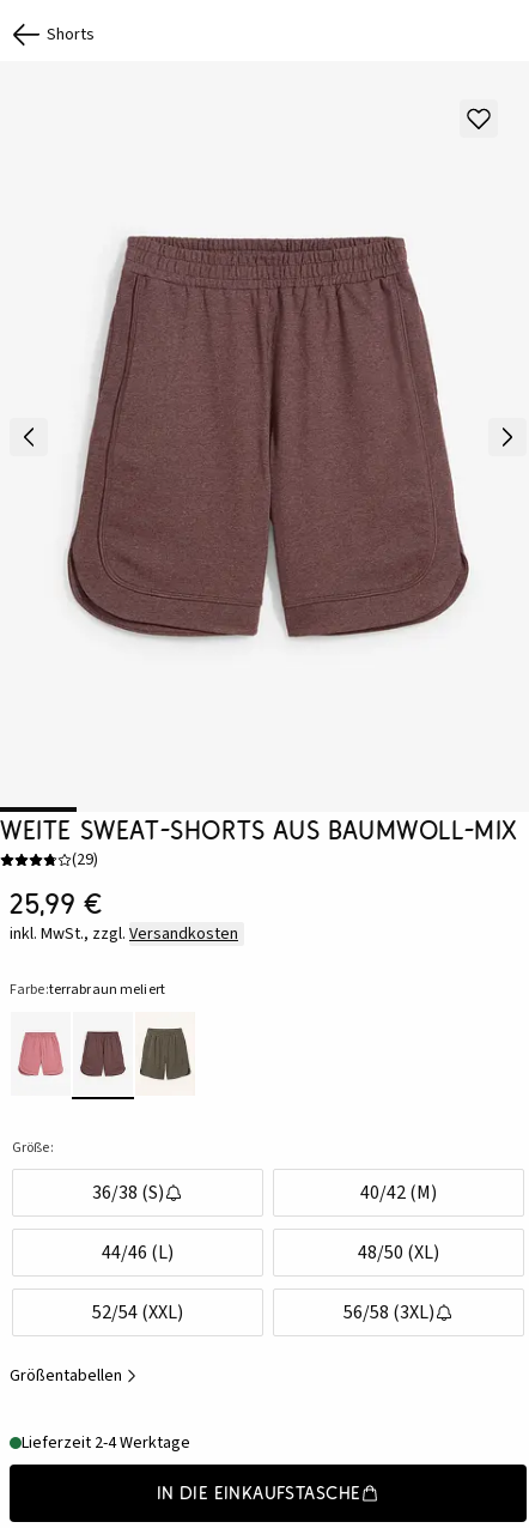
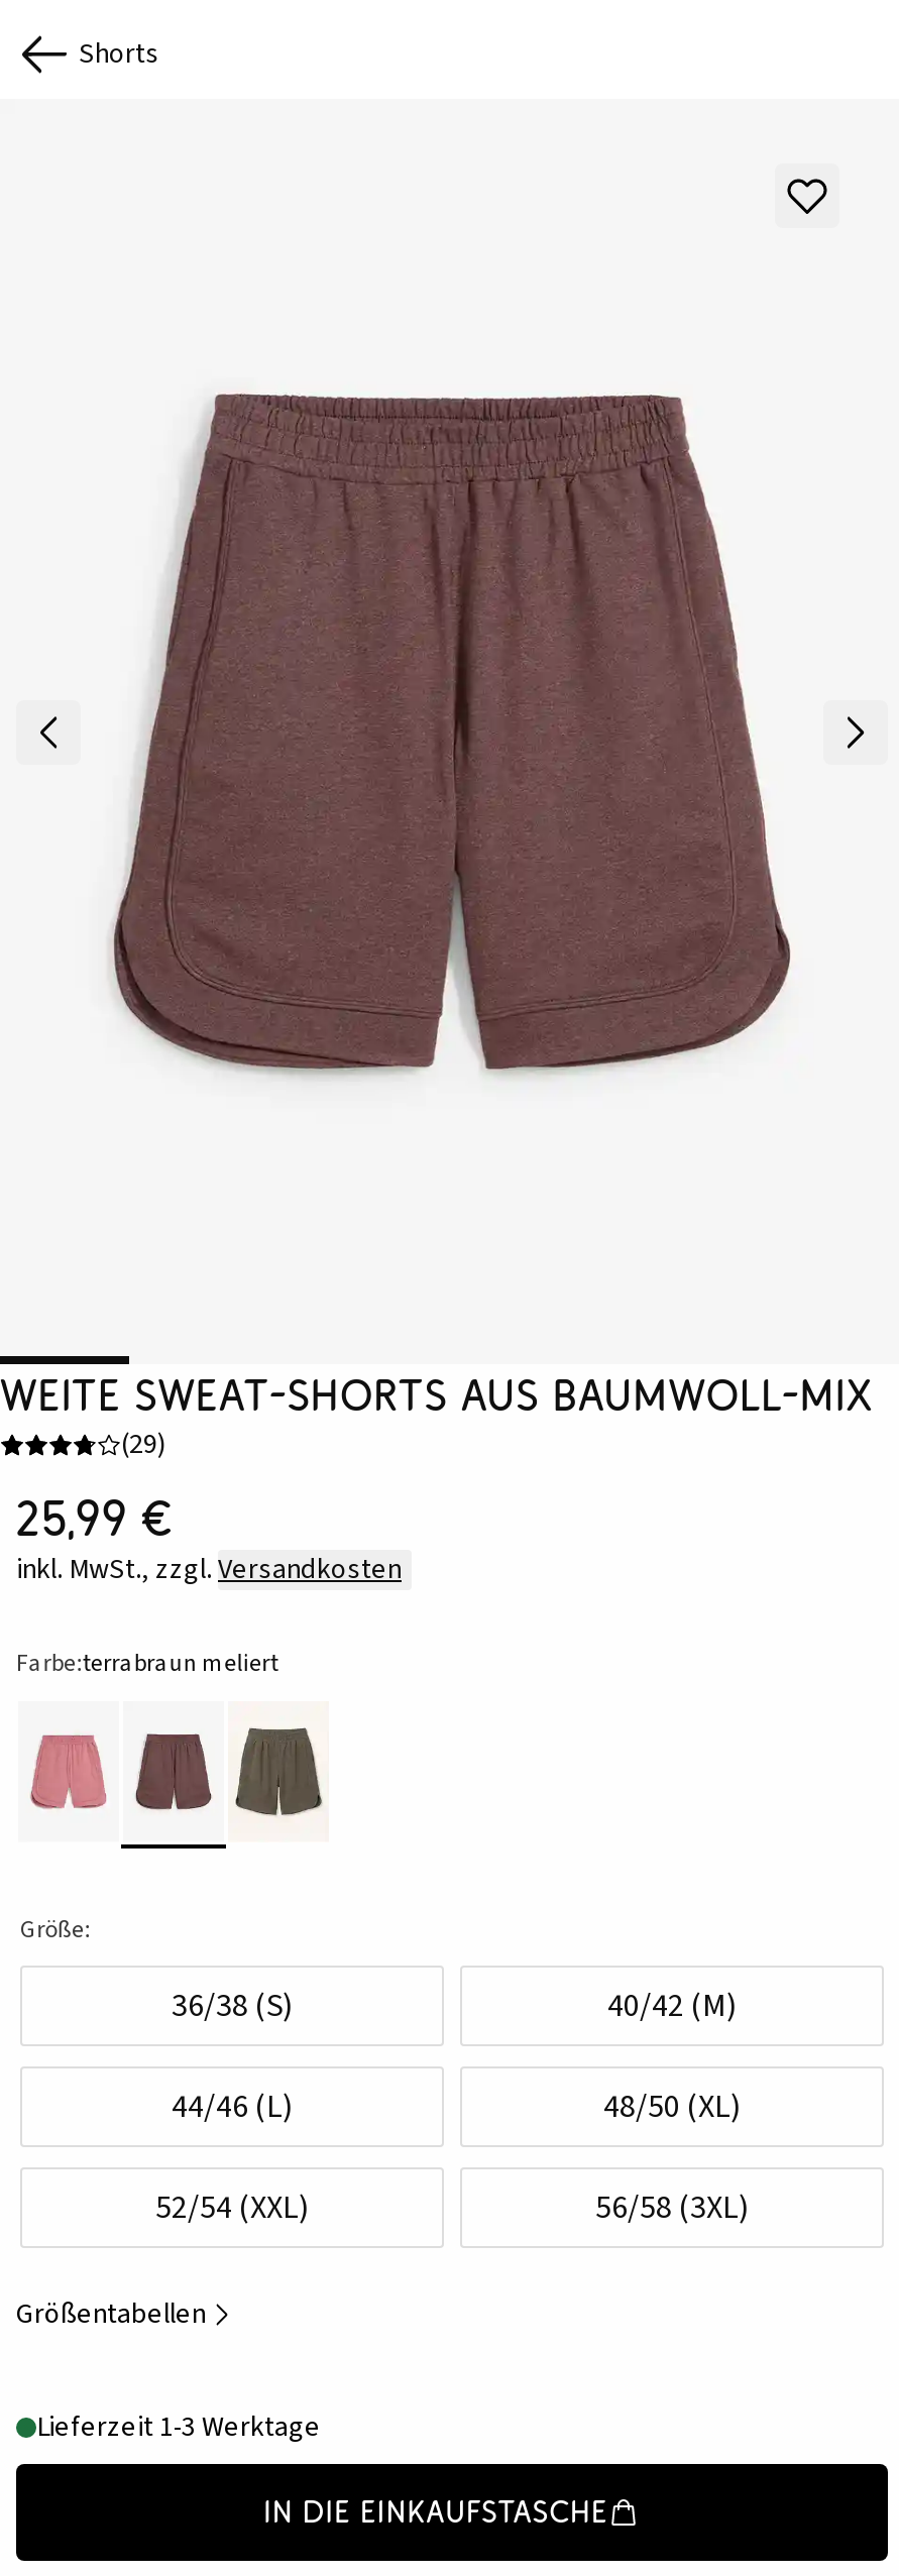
- Lieferzeit 2-4 Werktage
+ Lieferzeit 1-3 Werktage
